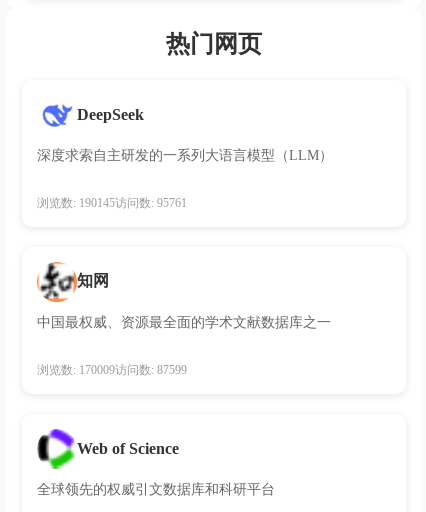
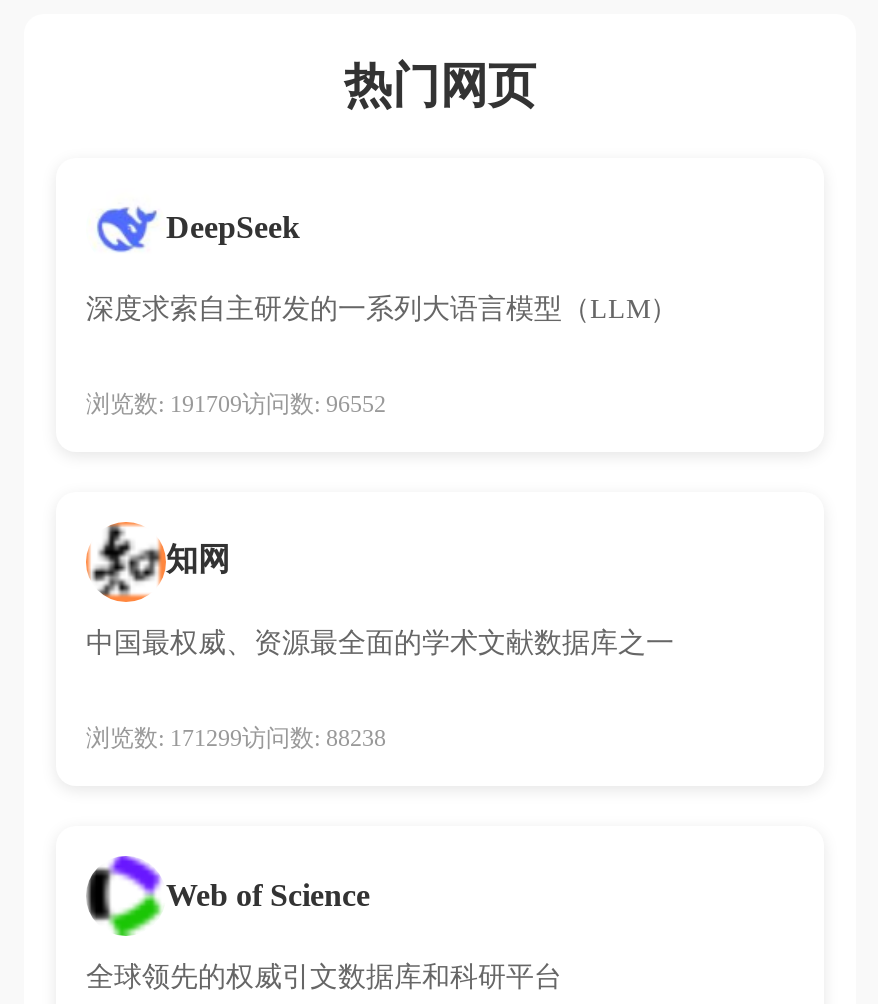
- 浏览数: 190145访问数: 95761
+ 浏览数: 191709访问数: 96552

- 浏览数: 170009访问数: 87599
+ 浏览数: 171299访问数: 88238
